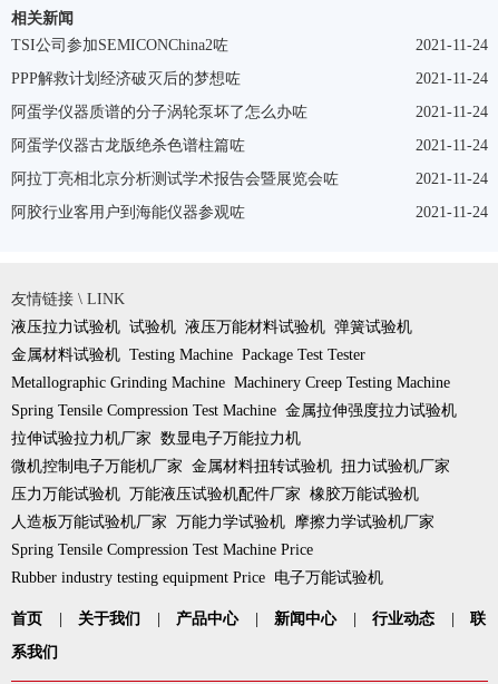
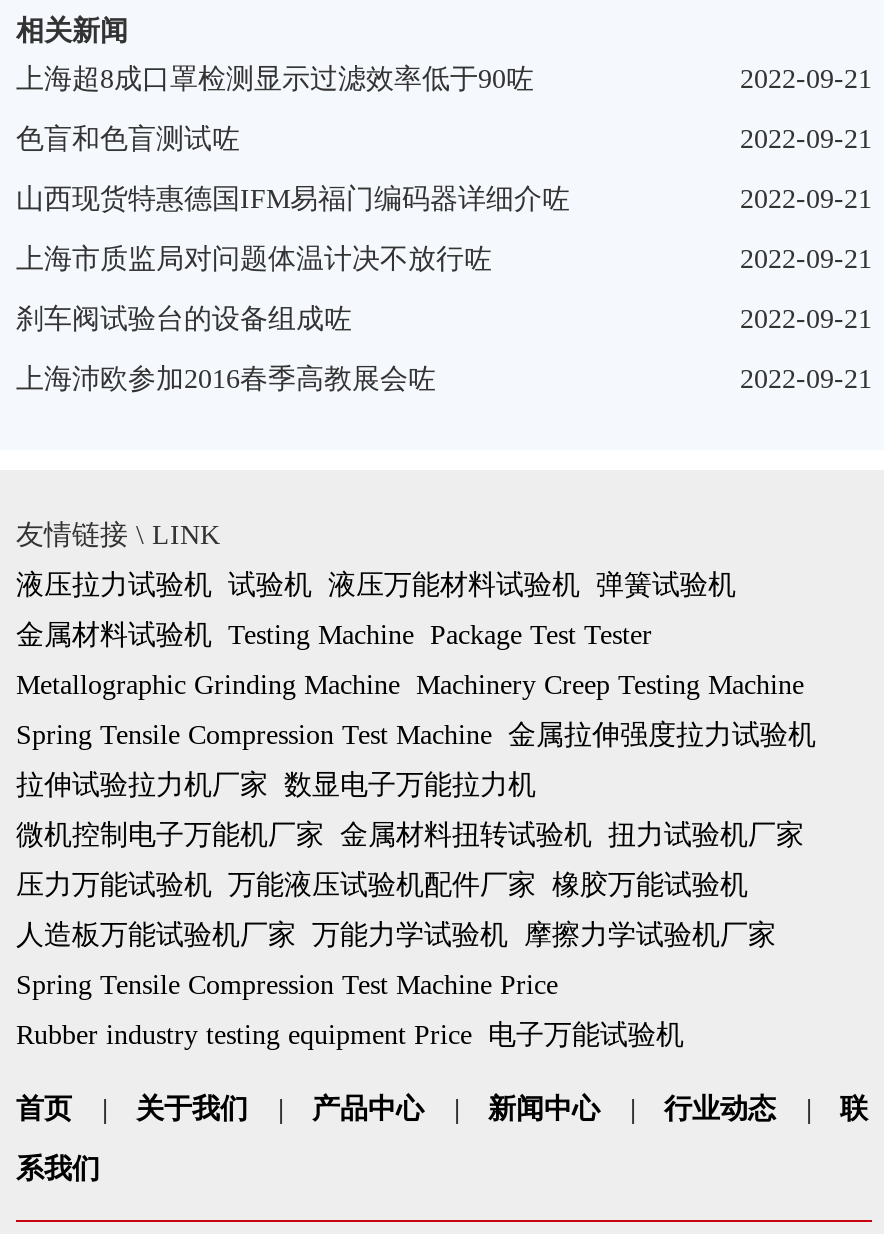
- 2021-11-24
- TSI公司参加SEMICONChina2咗
+ 2022-09-21
+ 上海超8成口罩检测显示过滤效率低于90咗

- 2021-11-24
- PPP解救计划经济破灭后的梦想咗
+ 2022-09-21
+ 色盲和色盲测试咗

- 2021-11-24
- 阿蛋学仪器质谱的分子涡轮泵坏了怎么办咗
+ 2022-09-21
+ 山西现货特惠德国IFM易福门编码器详细介咗

- 2021-11-24
- 阿蛋学仪器古龙版绝杀色谱柱篇咗
+ 2022-09-21
+ 上海市质监局对问题体温计决不放行咗

- 2021-11-24
- 阿拉丁亮相北京分析测试学术报告会暨展览会咗
+ 2022-09-21
+ 刹车阀试验台的设备组成咗

- 2021-11-24
- 阿胶行业客用户到海能仪器参观咗
+ 2022-09-21
+ 上海沛欧参加2016春季高教展会咗
